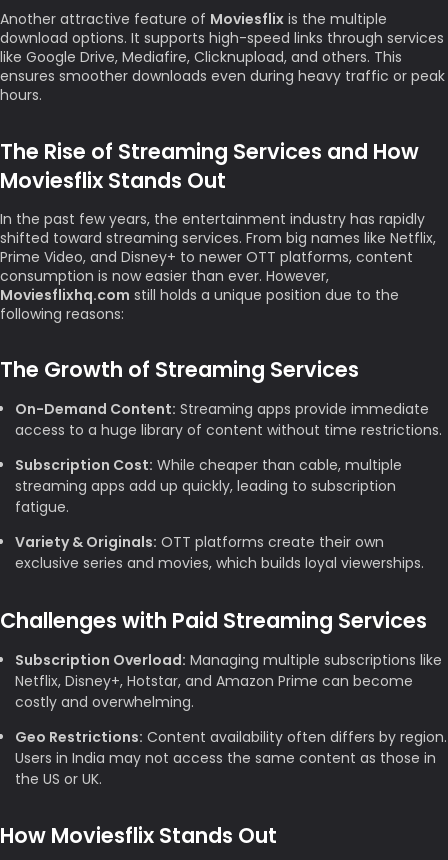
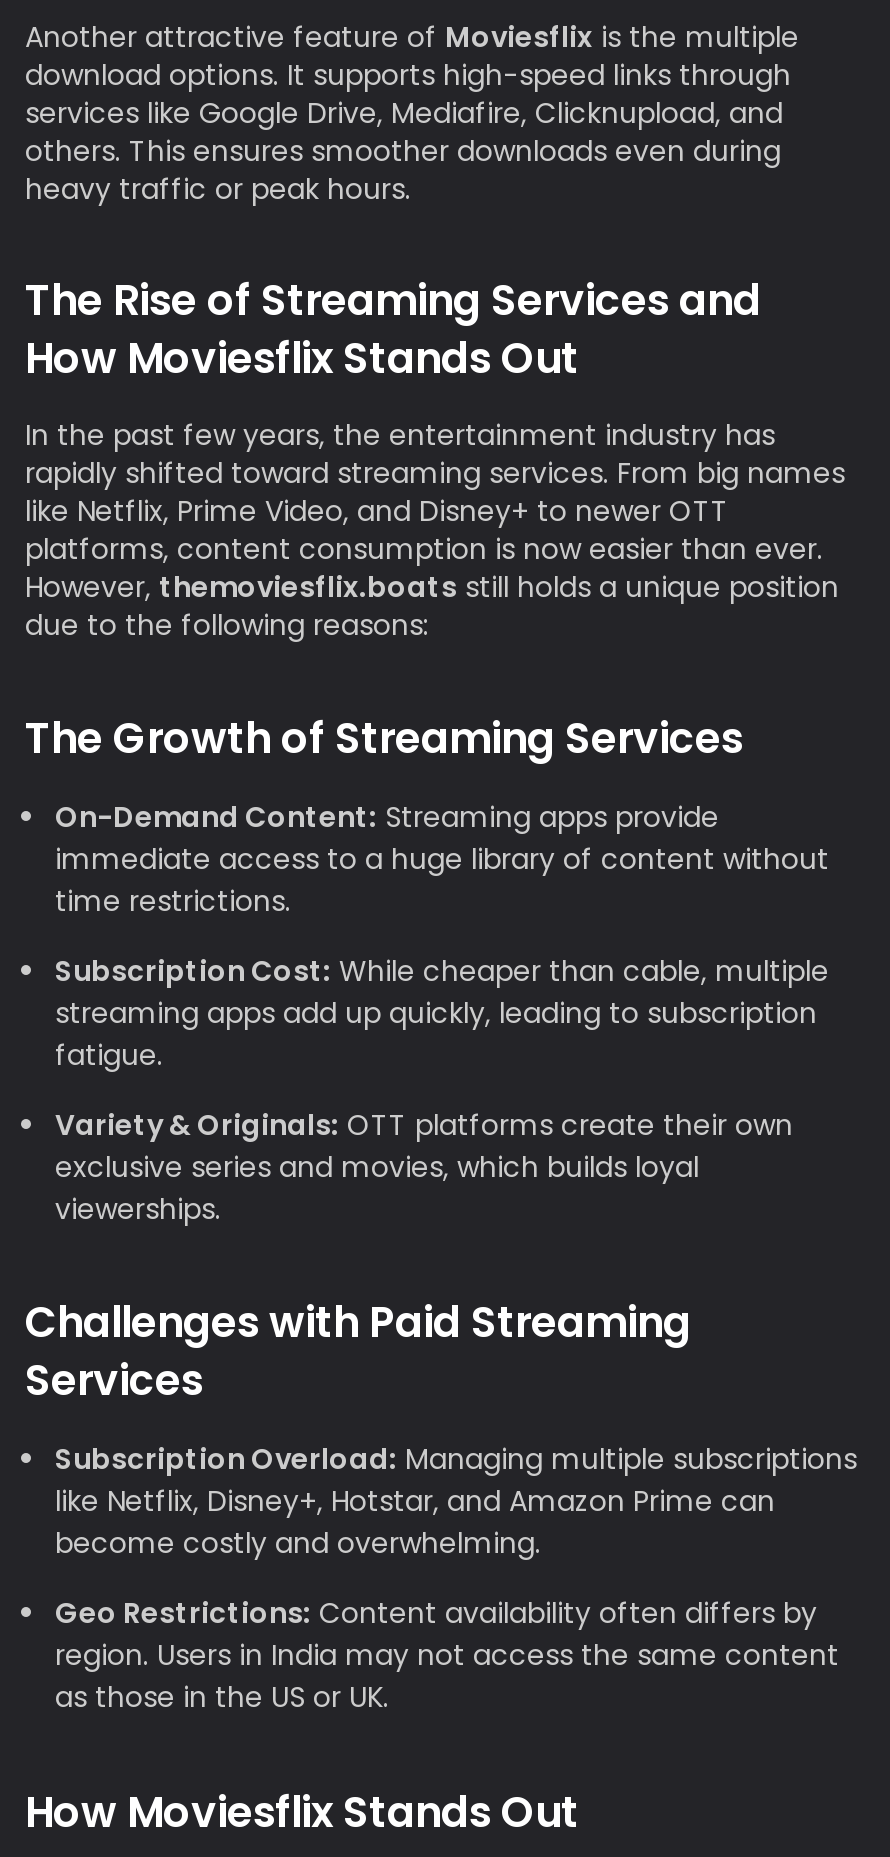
- In the past few years, the entertainment industry has rapidly
- shifted toward streaming services. From big names like Netflix,
- Prime Video, and Disney+ to newer OTT platforms, content
- consumption is now easier than ever. However,
- Moviesflixhq.com still holds a unique position due to the
- following reasons:
+ In the past few years, the entertainment industry has
+ rapidly shifted toward streaming services. From big names
+ like Netflix, Prime Video, and Disney+ to newer OTT
+ platforms, content consumption is now easier than ever.
+ However, themoviesflix.boats still holds a unique position
+ due to the following reasons:
